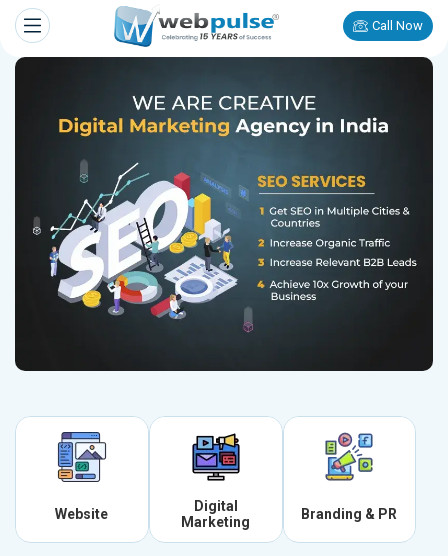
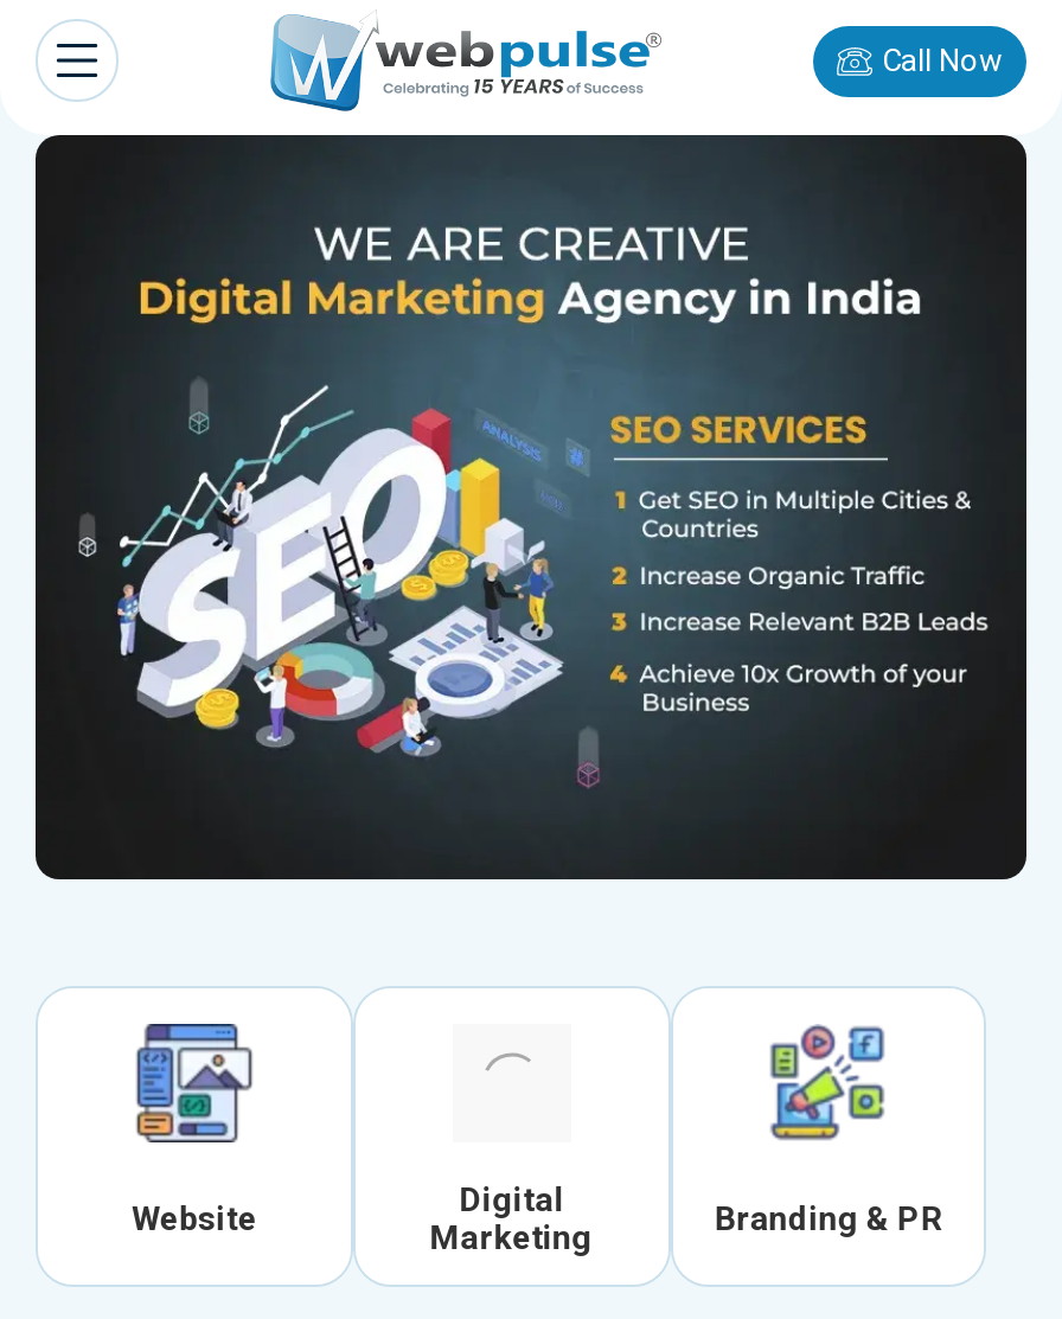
- [image]
